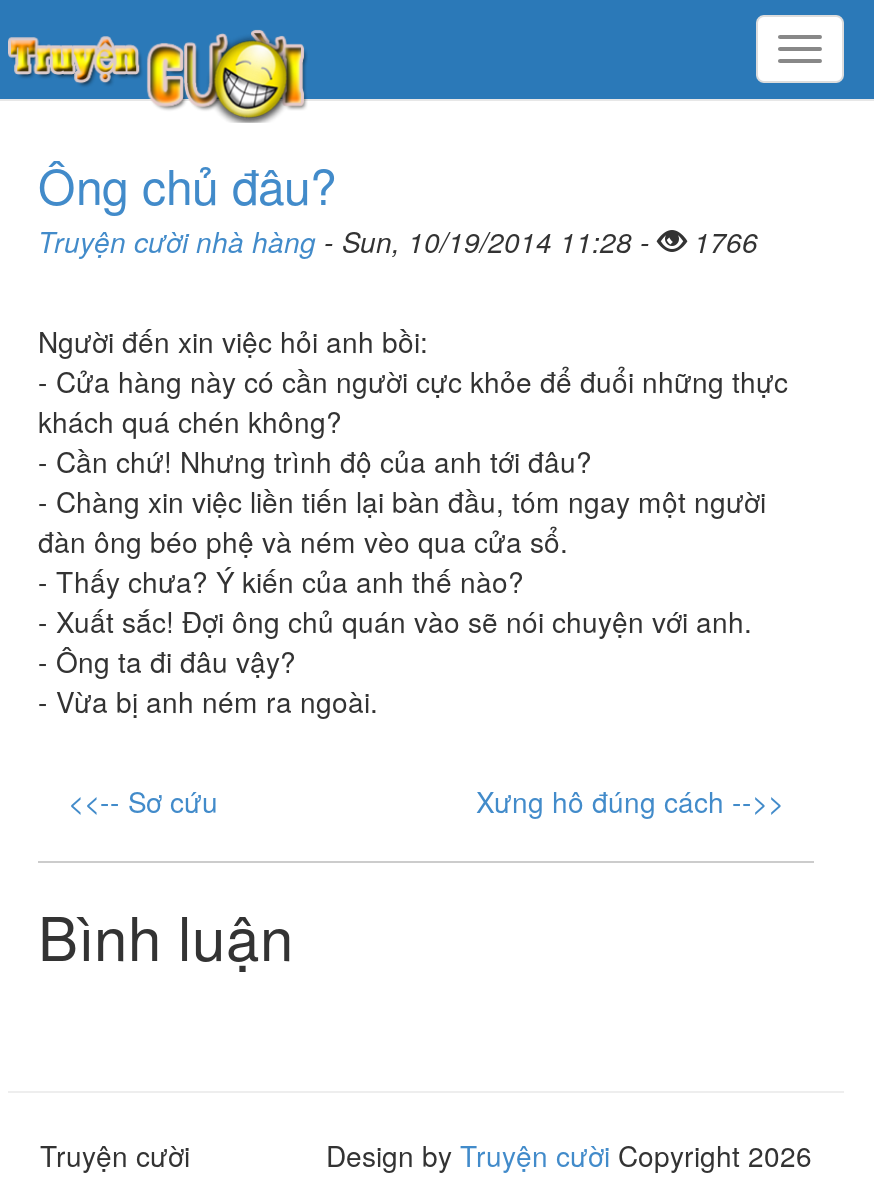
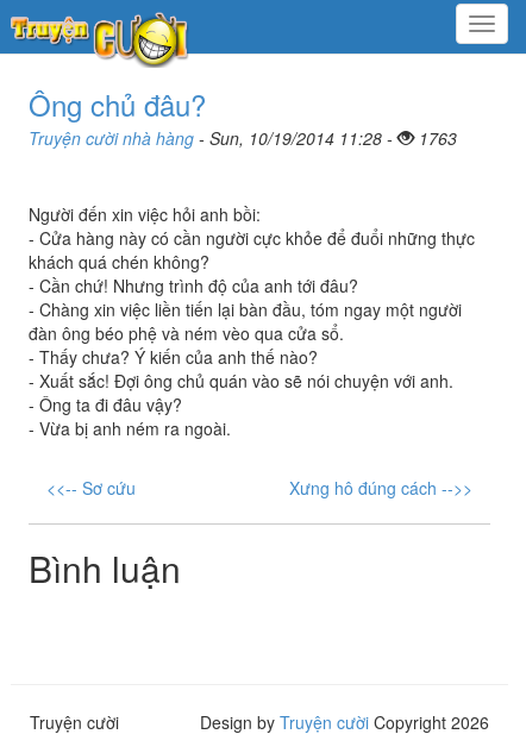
- Truyện cười nhà hàng - Sun, 10/19/2014 11:28 - 1766
+ Truyện cười nhà hàng - Sun, 10/19/2014 11:28 - 1763
